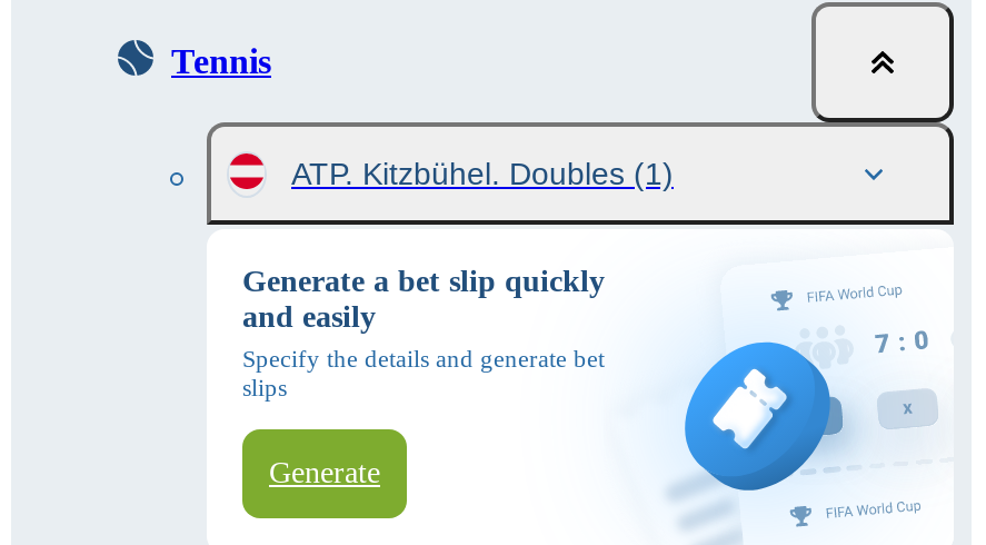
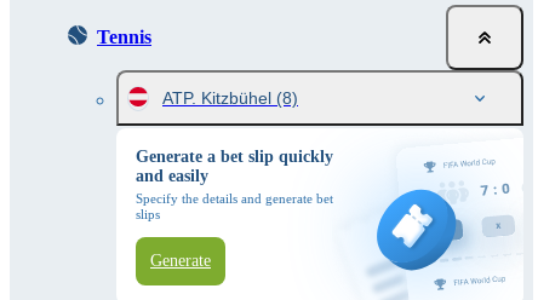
- ATP. Kitzbühel. Doubles (1)
+ ATP. Kitzbühel (8)
